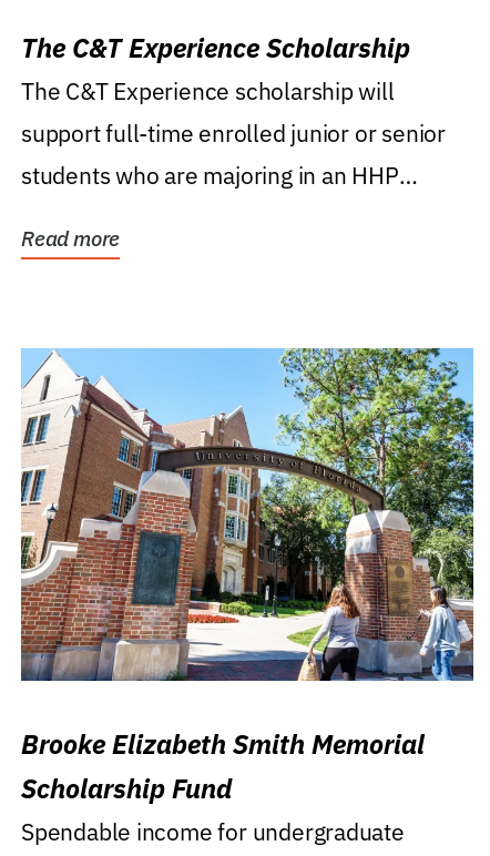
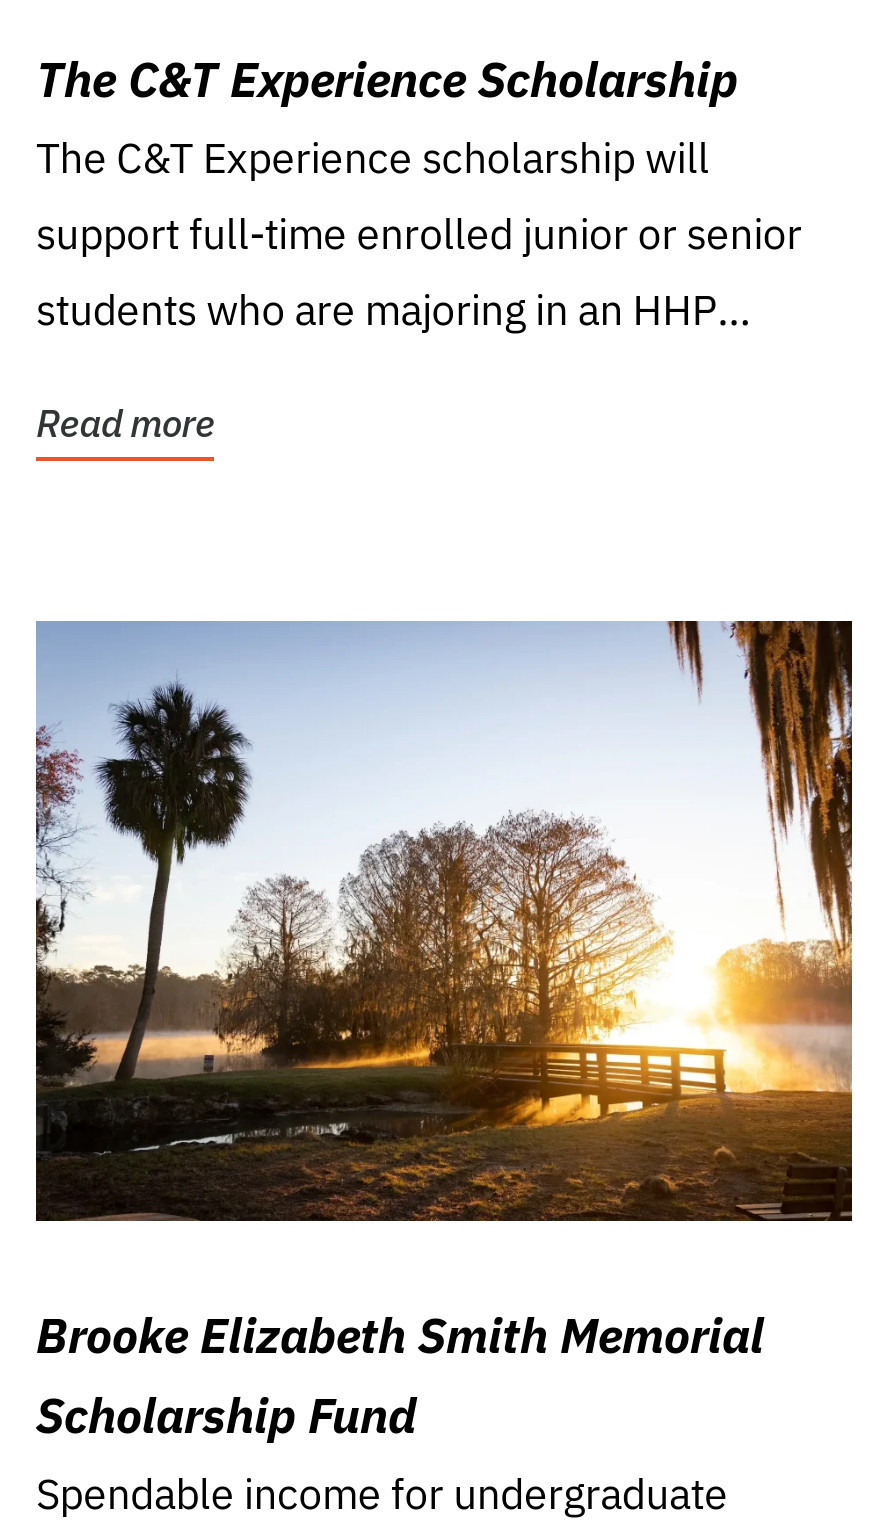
- [image]
+ [image]
